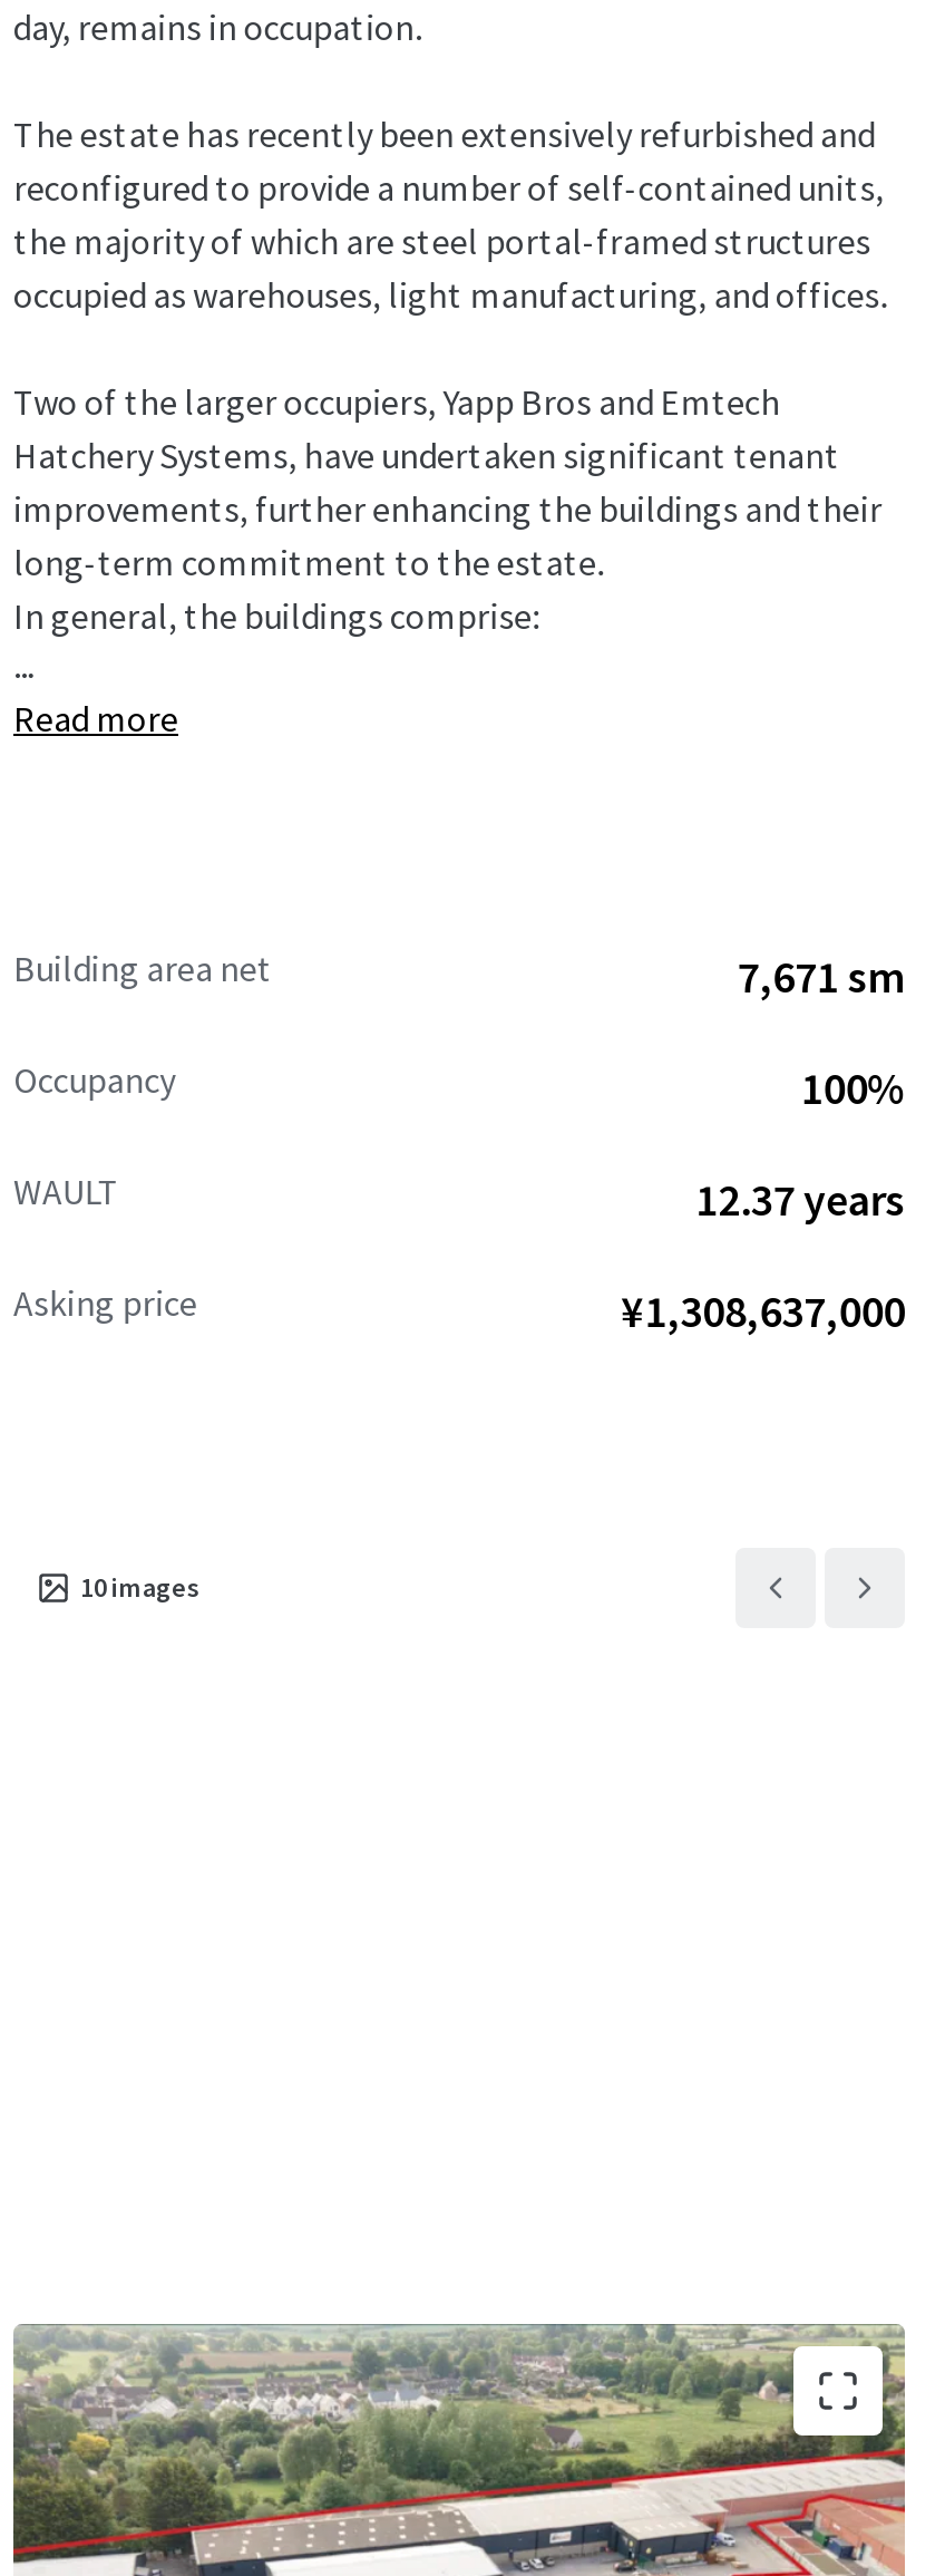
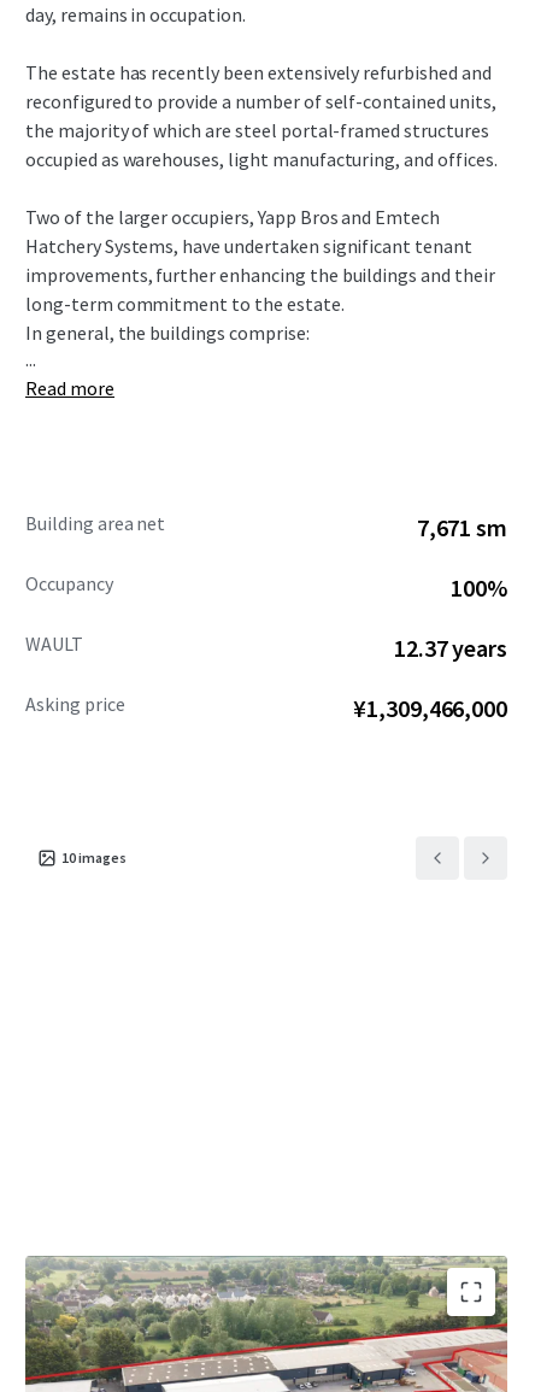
- ¥1,308,637,000
+ ¥1,309,466,000
